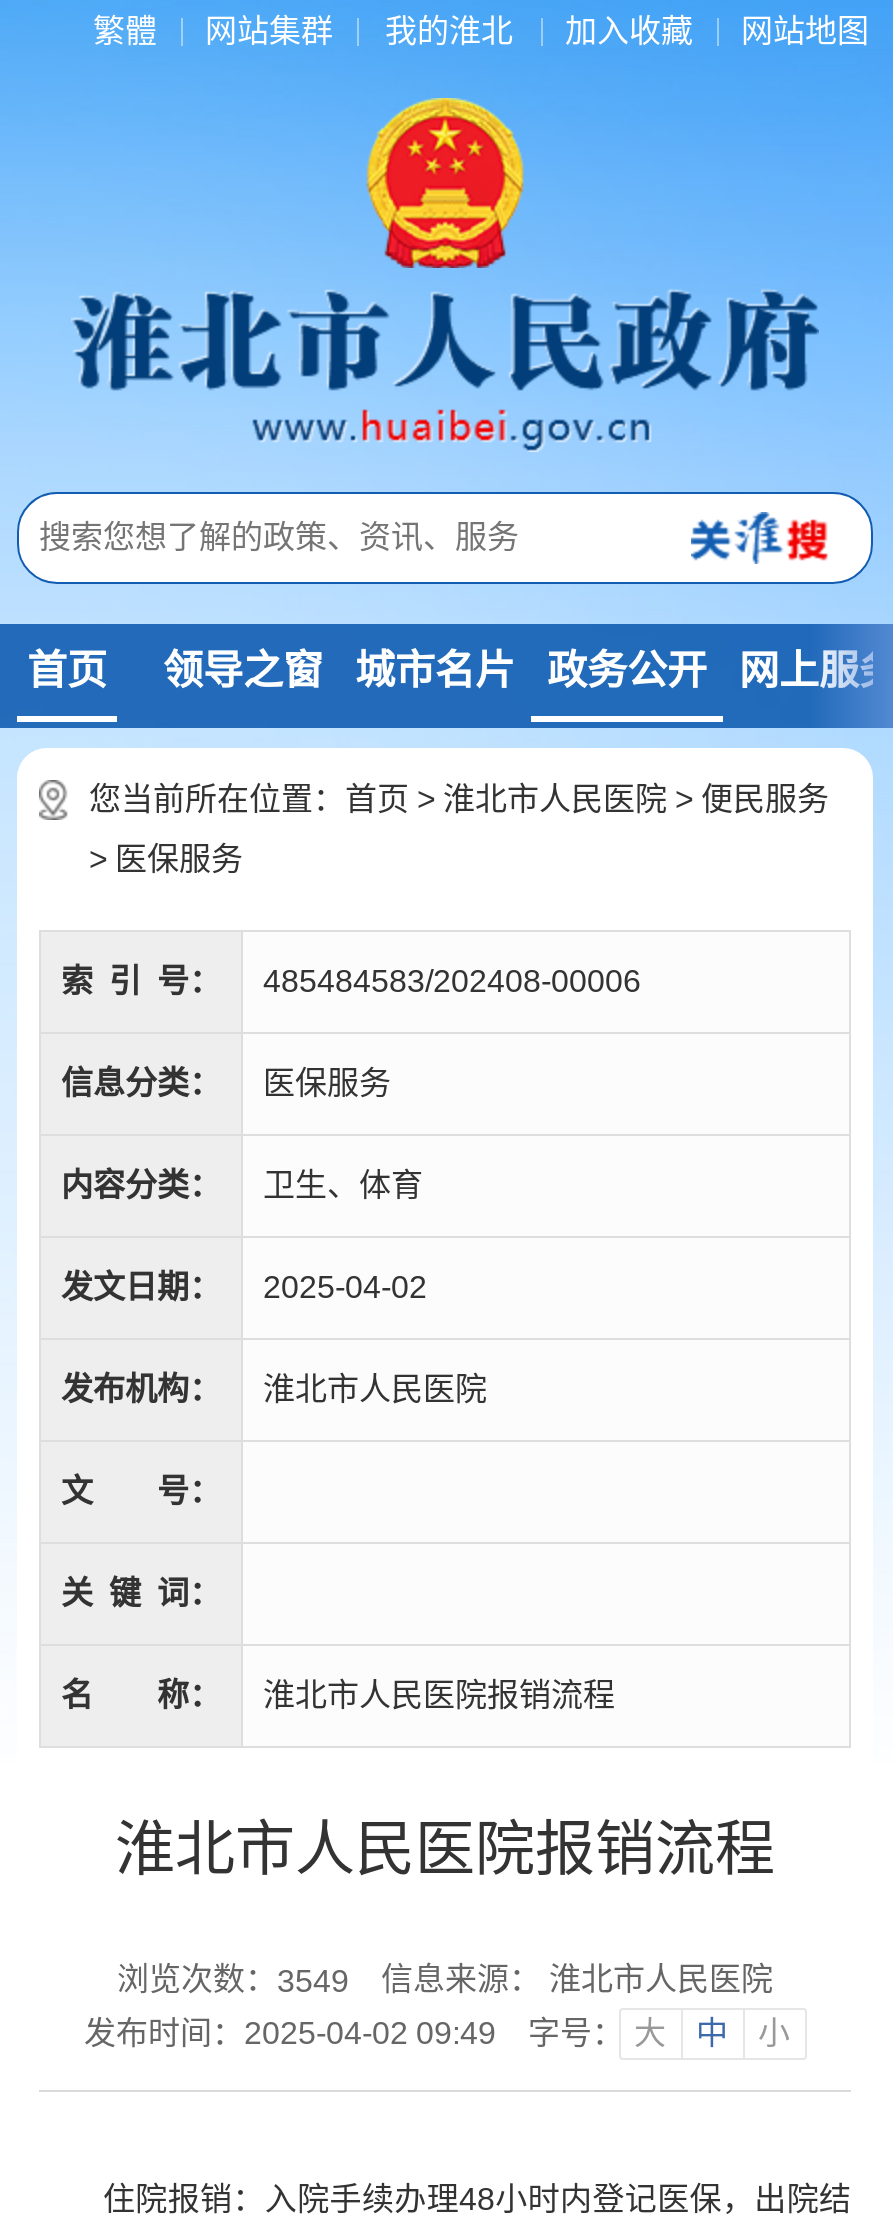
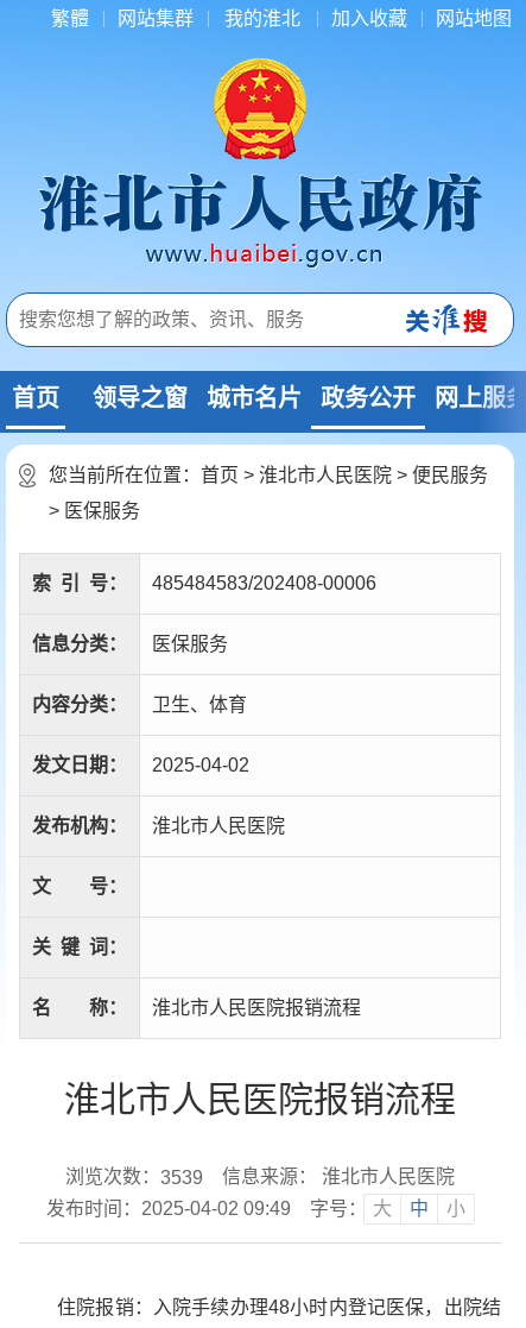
- 浏览次数：3549 信息来源： 淮北市人民医院
+ 浏览次数：3539 信息来源： 淮北市人民医院
